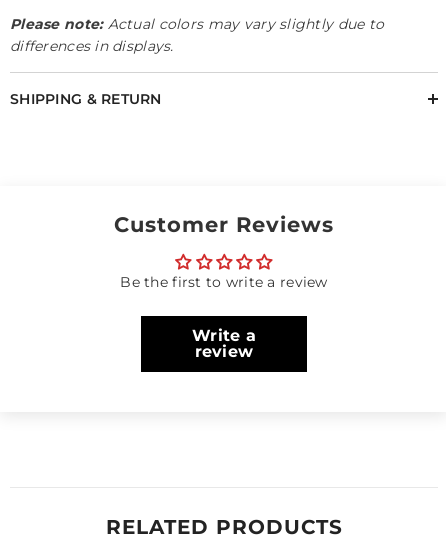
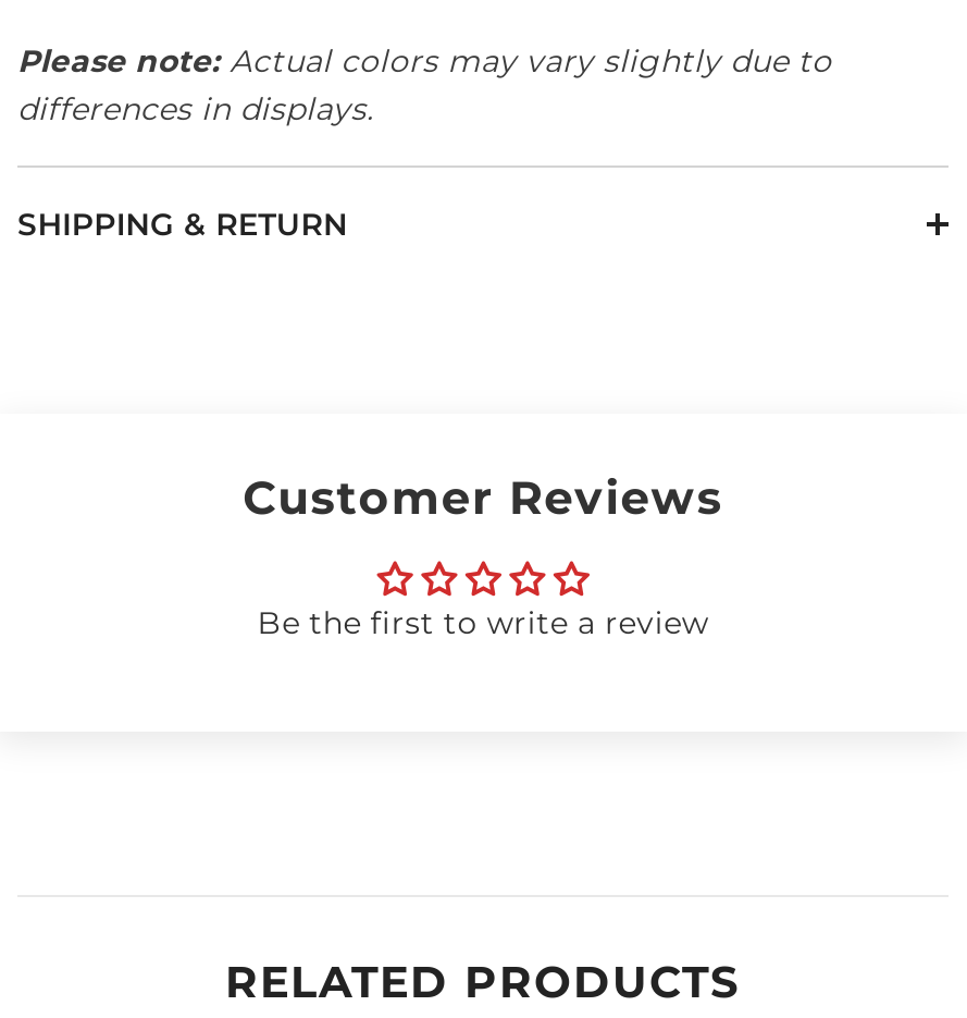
- Write a
- review
